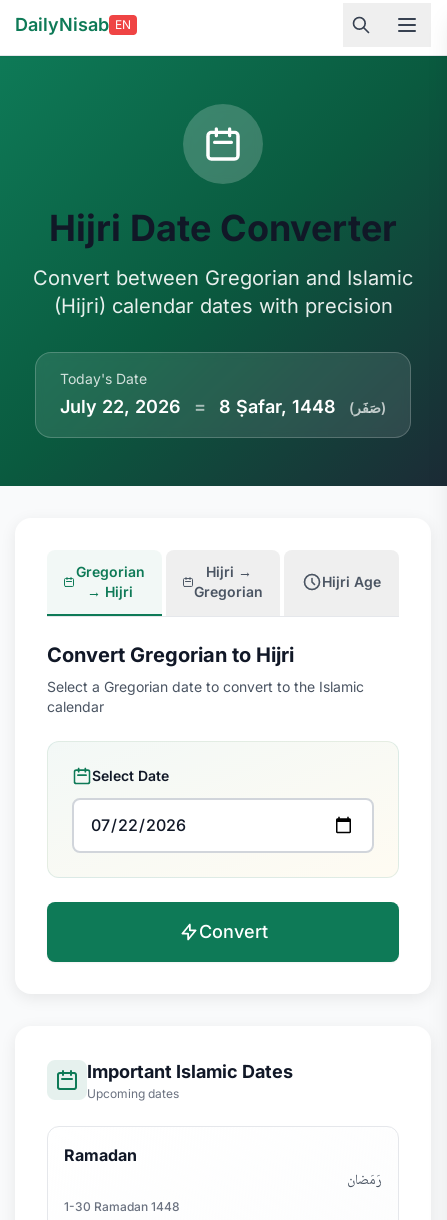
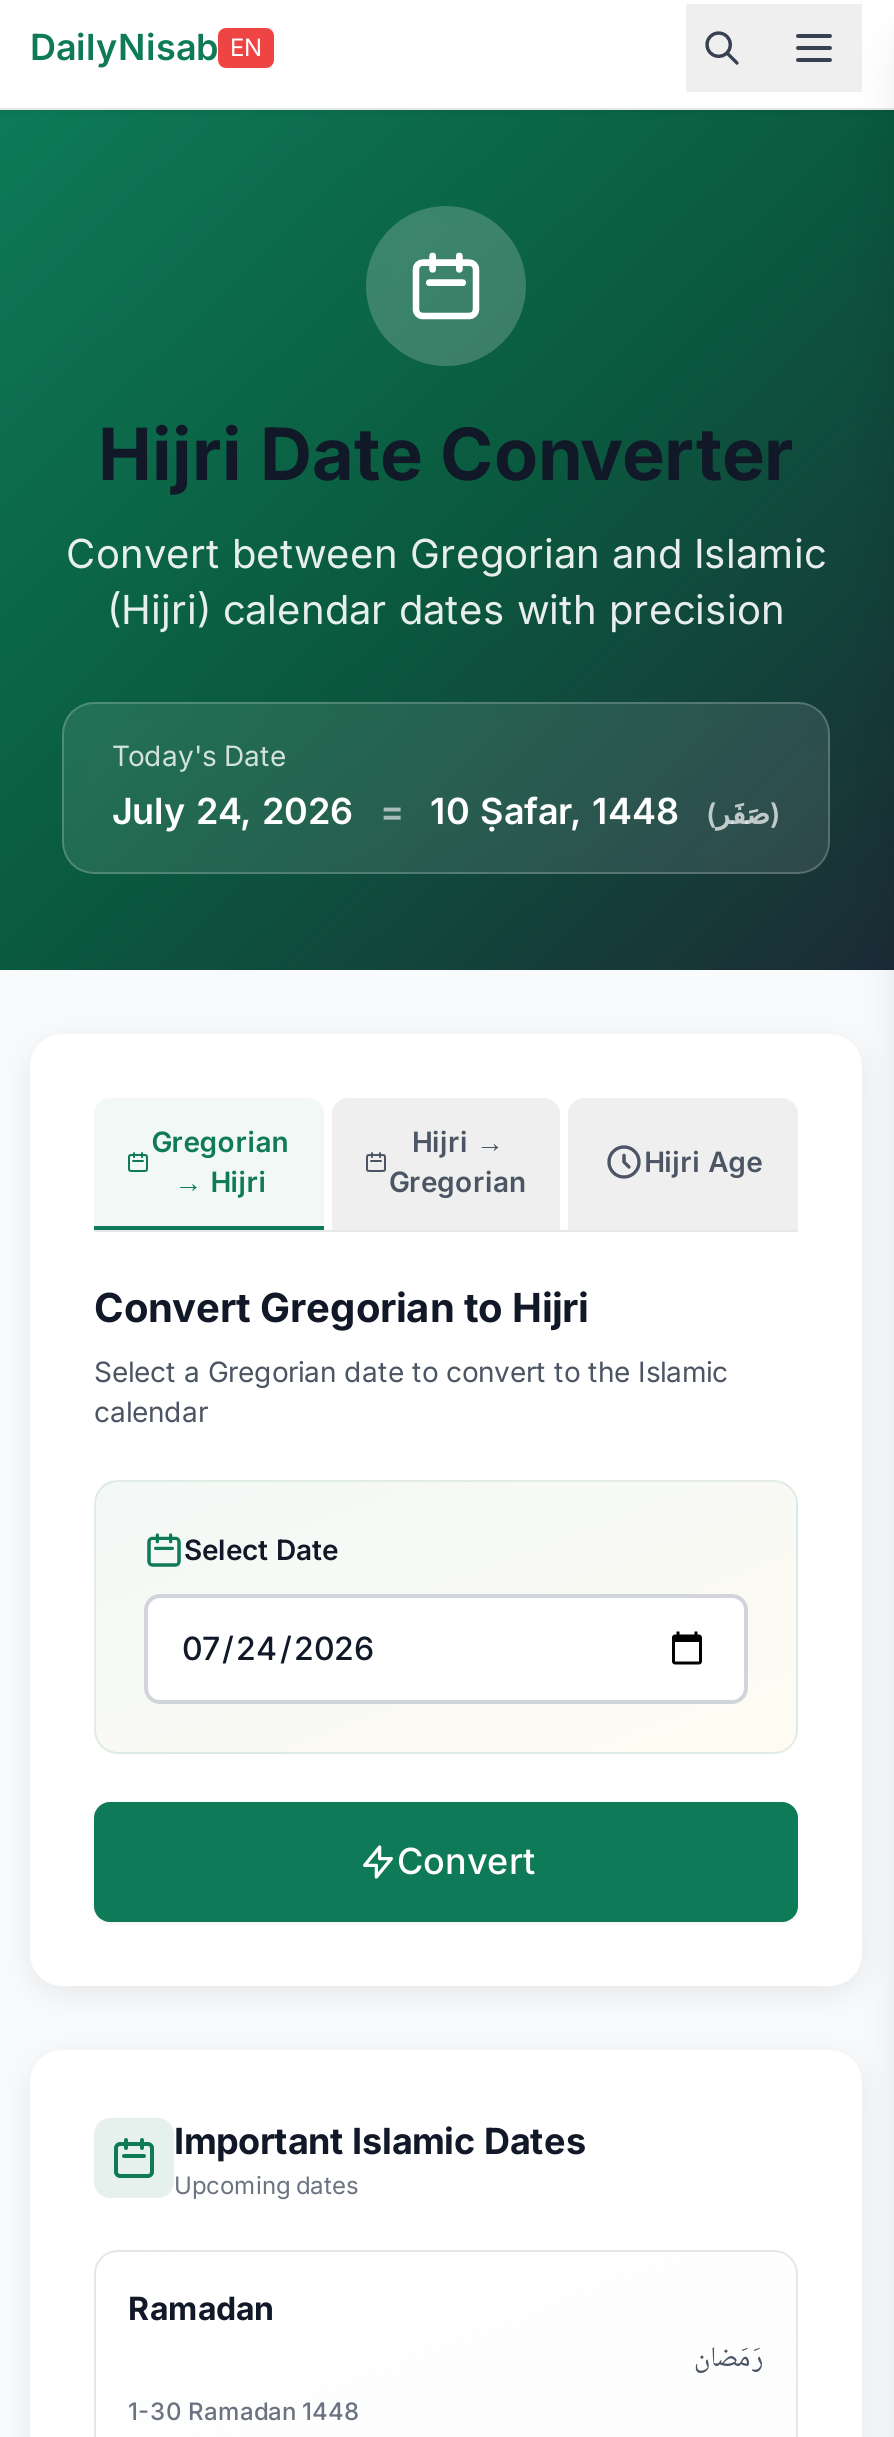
- July 22, 2026
+ July 24, 2026

- 8 Ṣafar, 1448
+ 10 Ṣafar, 1448
